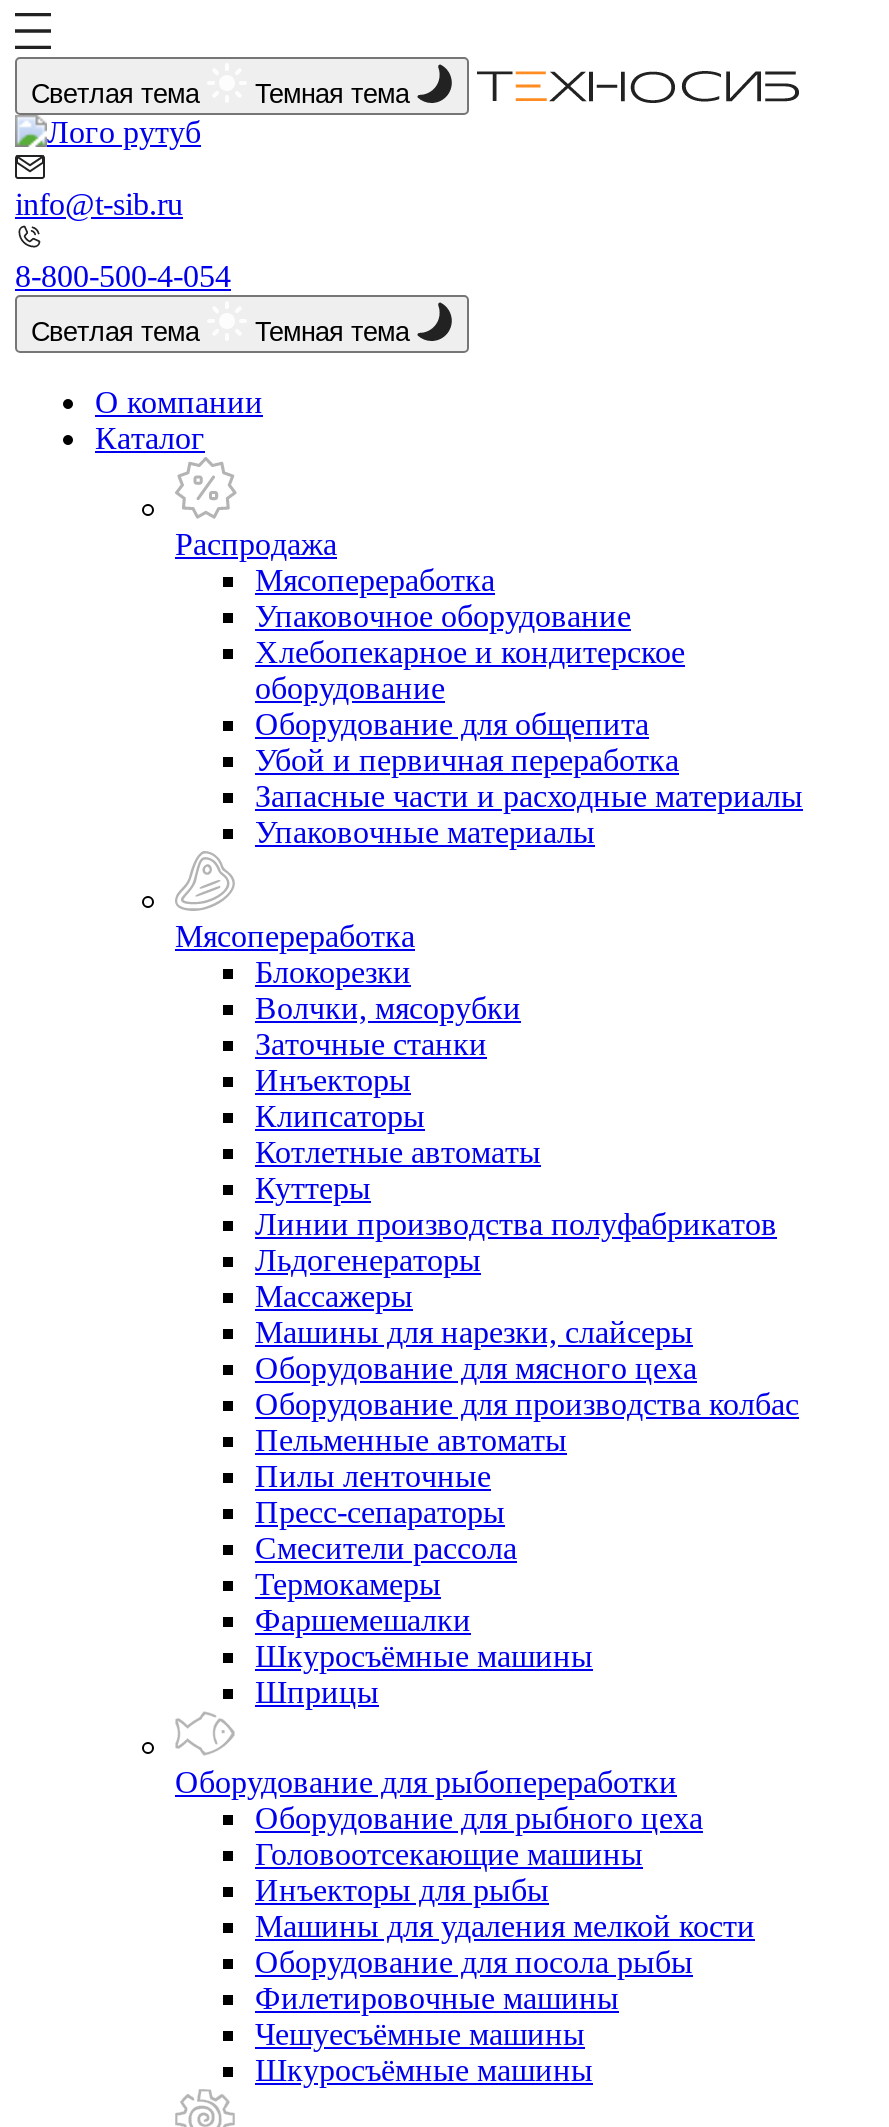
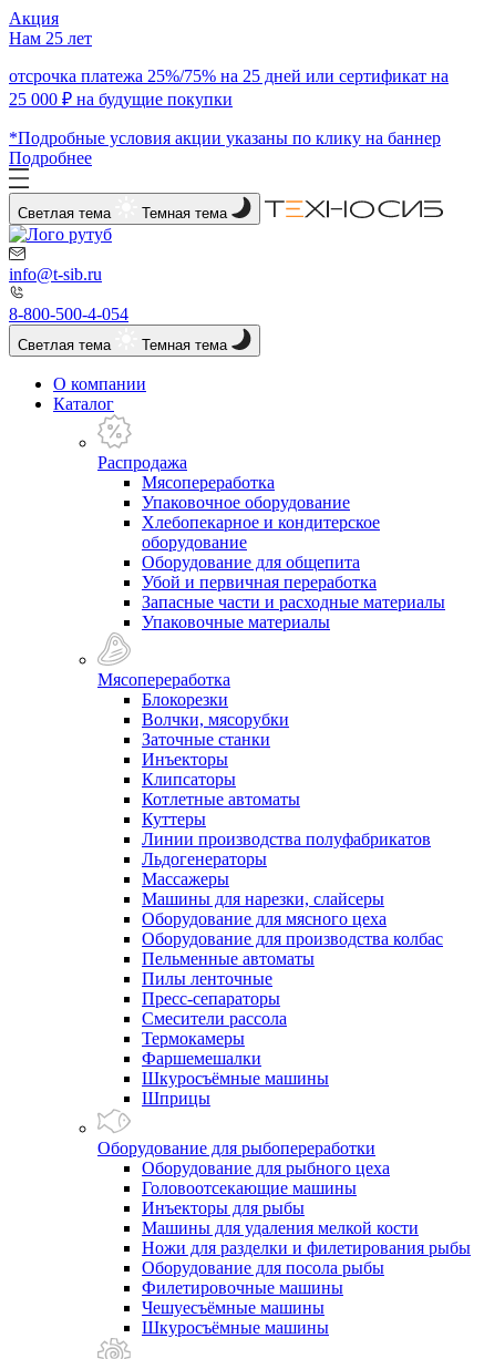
+ Акция
+ Нам 25 лет
+ отсрочка платежа 25%/75% на 25 дней или сертификат на
+ 25 000 ₽ на будущие покупки
+ *Подробные условия акции указаны по клику на баннер
+ Подробнее

+ Ножи для разделки и филетирования рыбы
